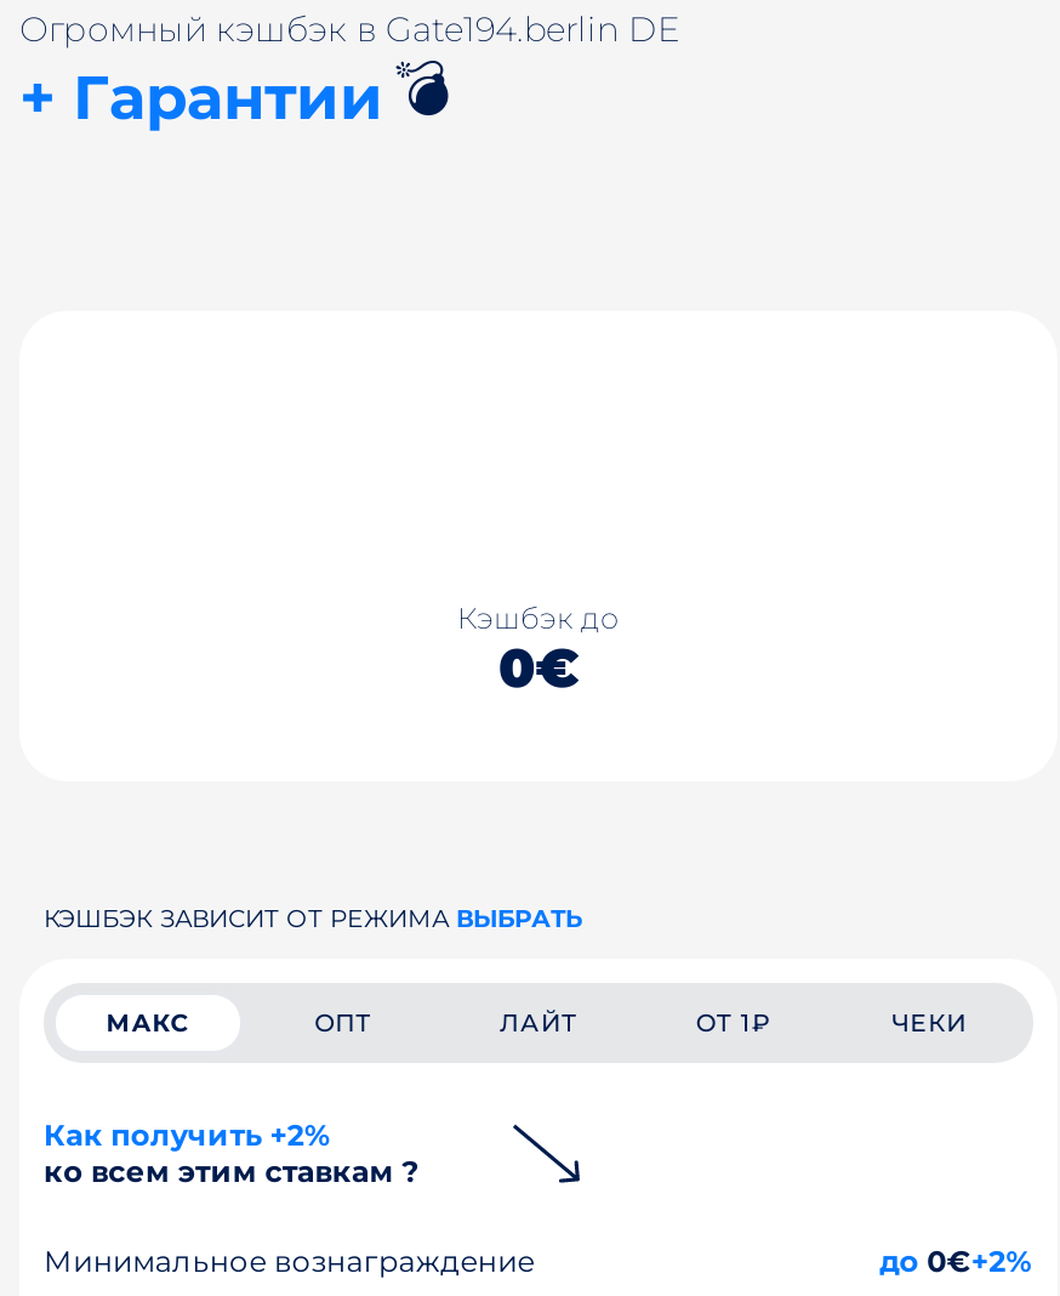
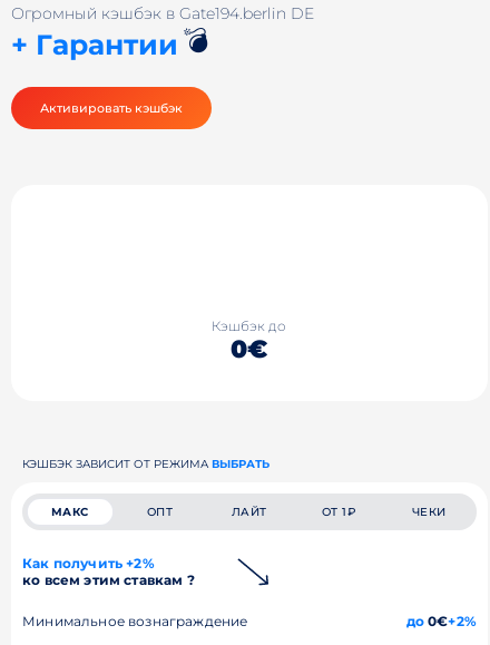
+ Активировать кэшбэк
